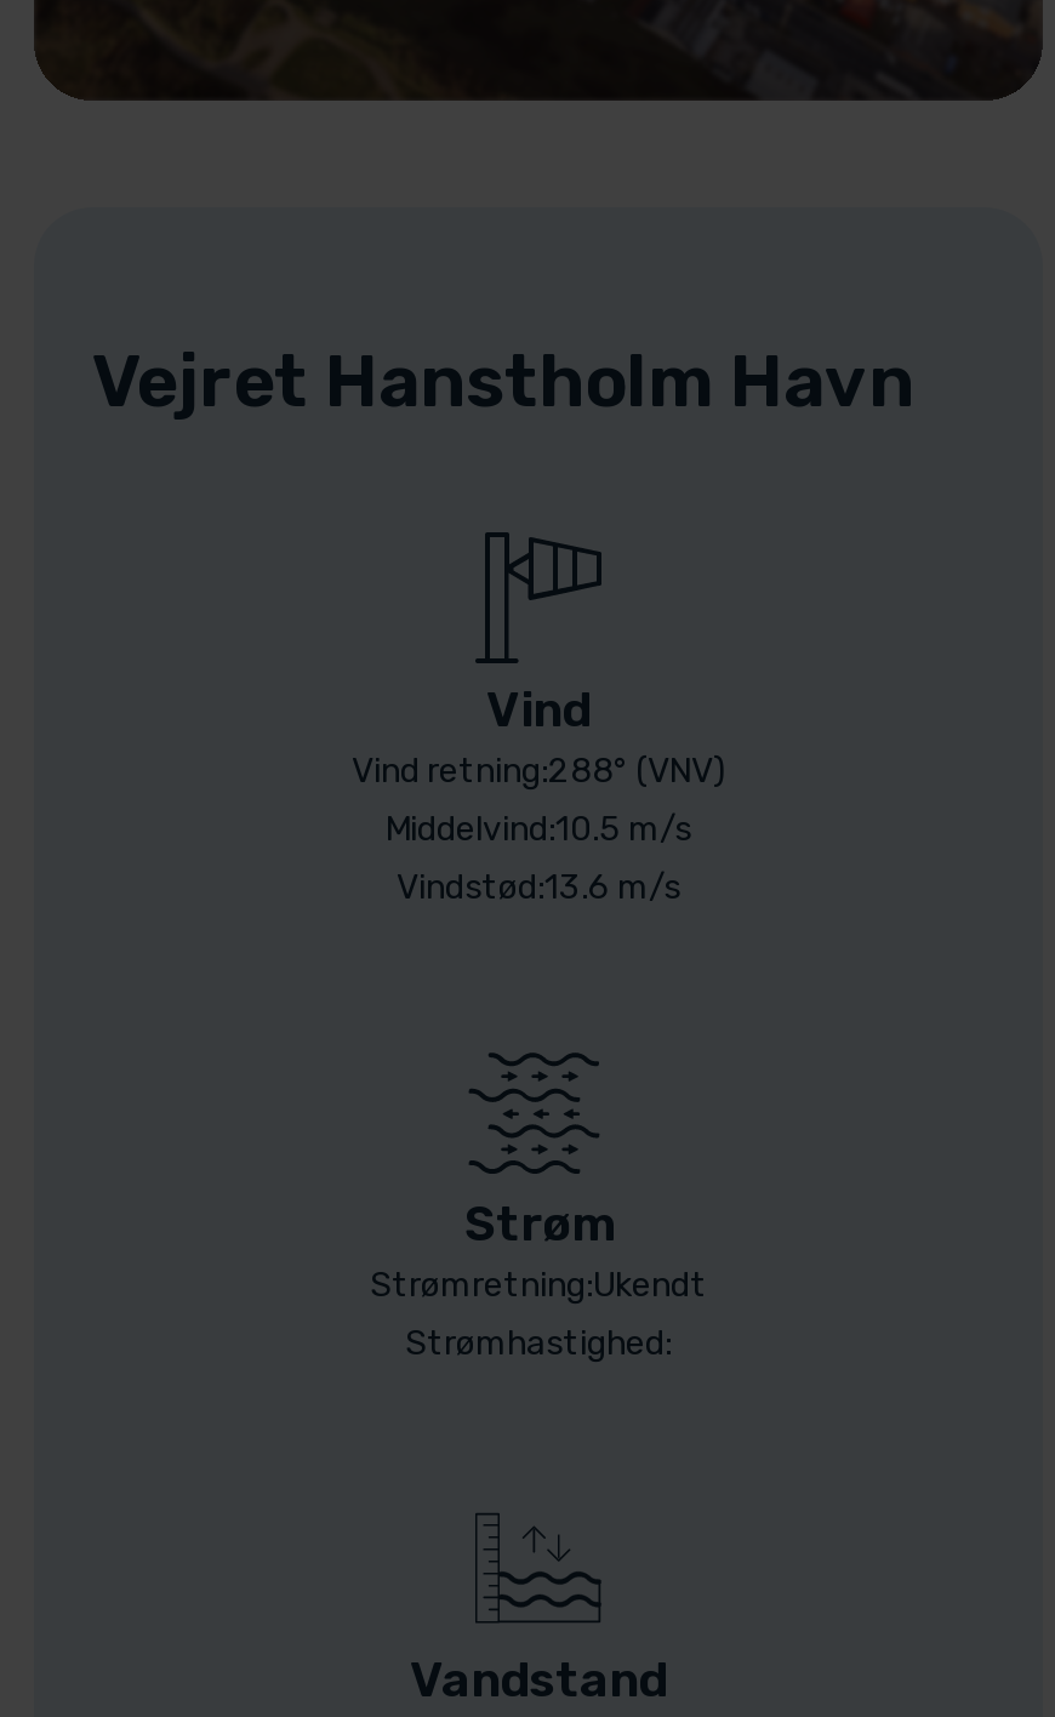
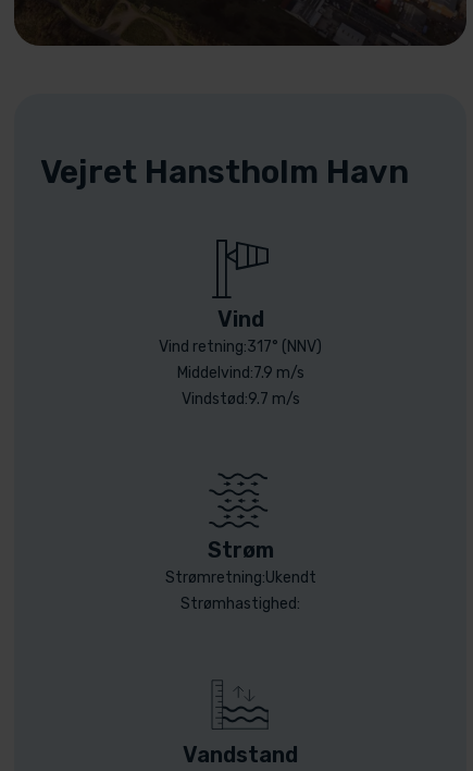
- Vind retning:288° (VNV)
+ Vind retning:317° (NNV)

- Middelvind:10.5 m/s
+ Middelvind:7.9 m/s

- Vindstød:13.6 m/s
+ Vindstød:9.7 m/s
